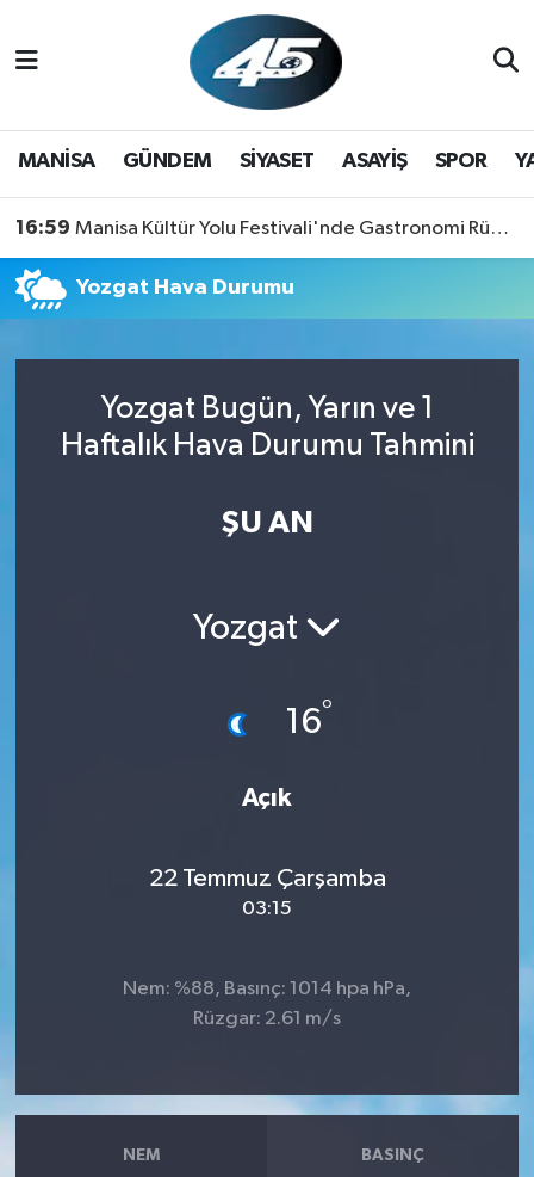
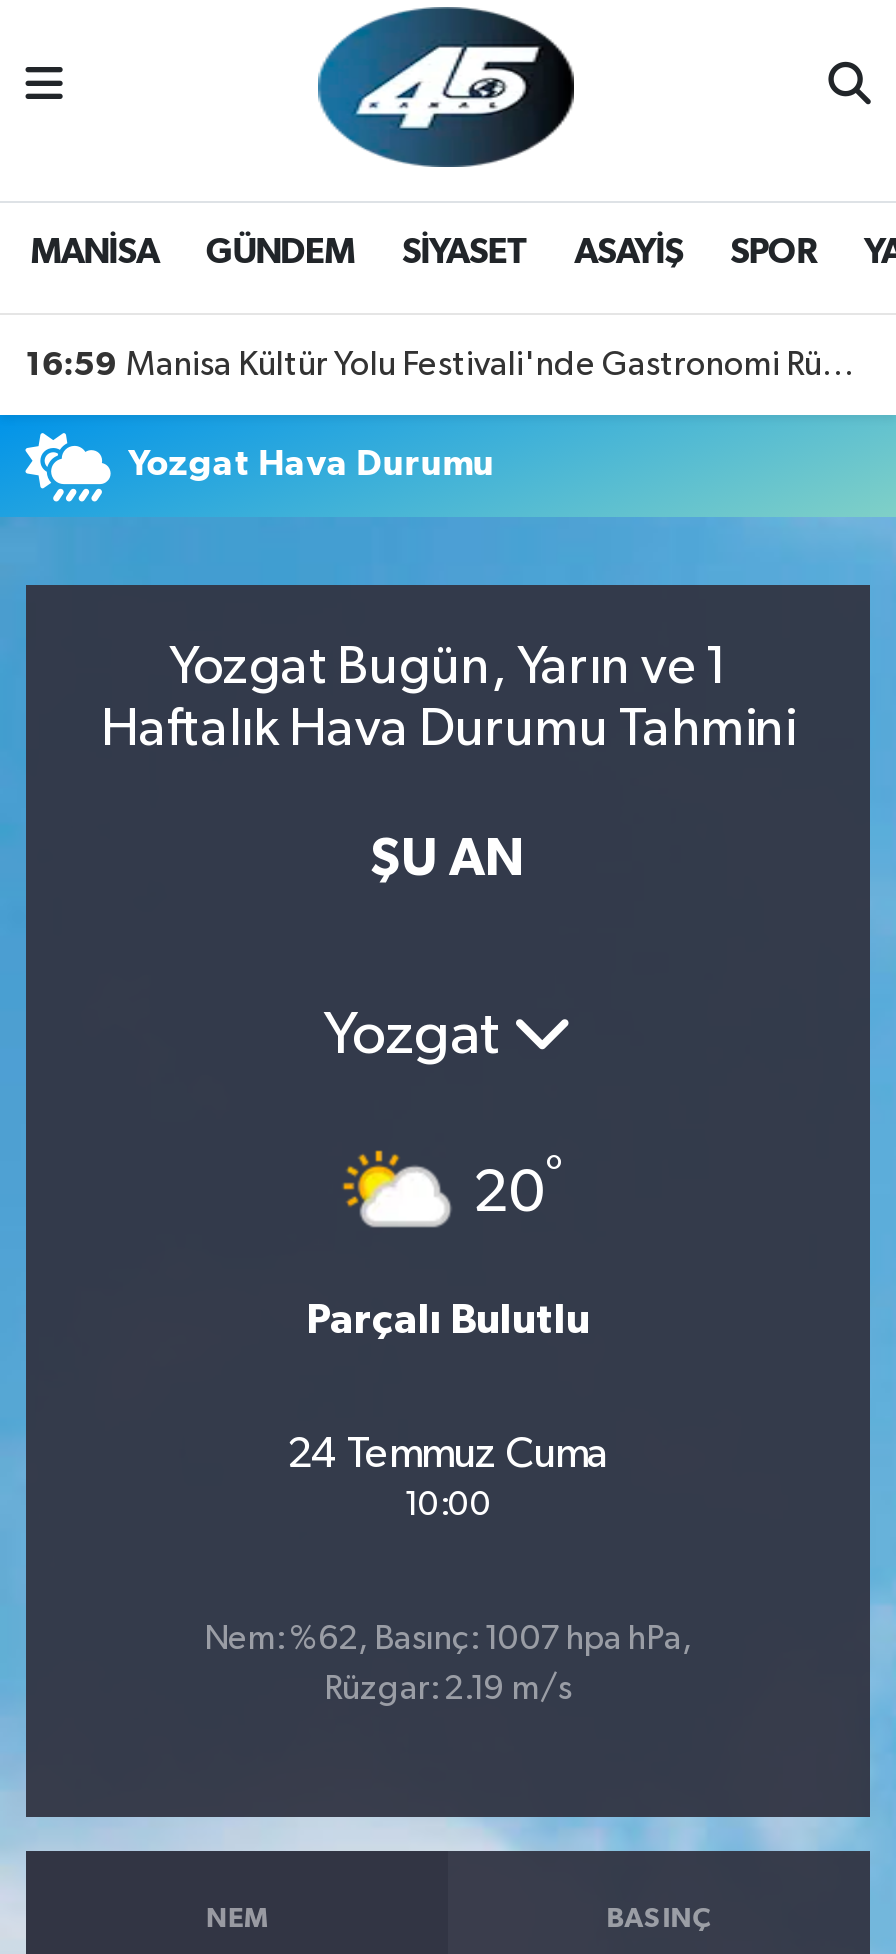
- [image]
- 16°
+ [image]
+ 20°

- Açık
+ Parçalı Bulutlu

- 22 Temmuz Çarşamba
- 03:15
+ 24 Temmuz Cuma
+ 10:00

- Nem: %88, Basınç: 1014 hpa hPa,
+ Nem: %62, Basınç: 1007 hpa hPa,

- Rüzgar: 2.61 m/s
+ Rüzgar: 2.19 m/s
